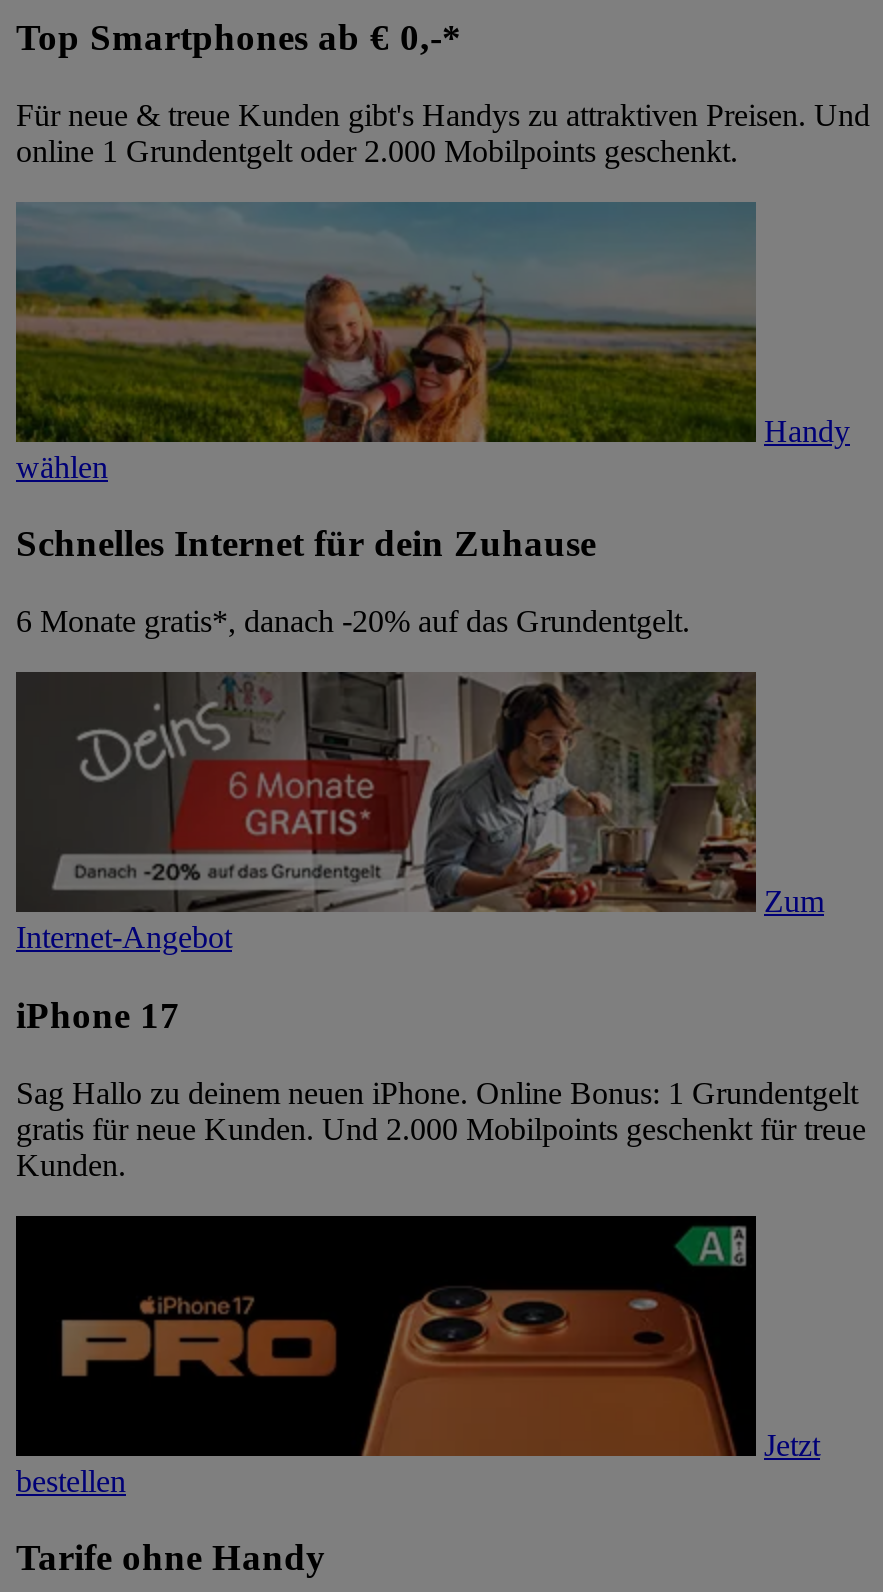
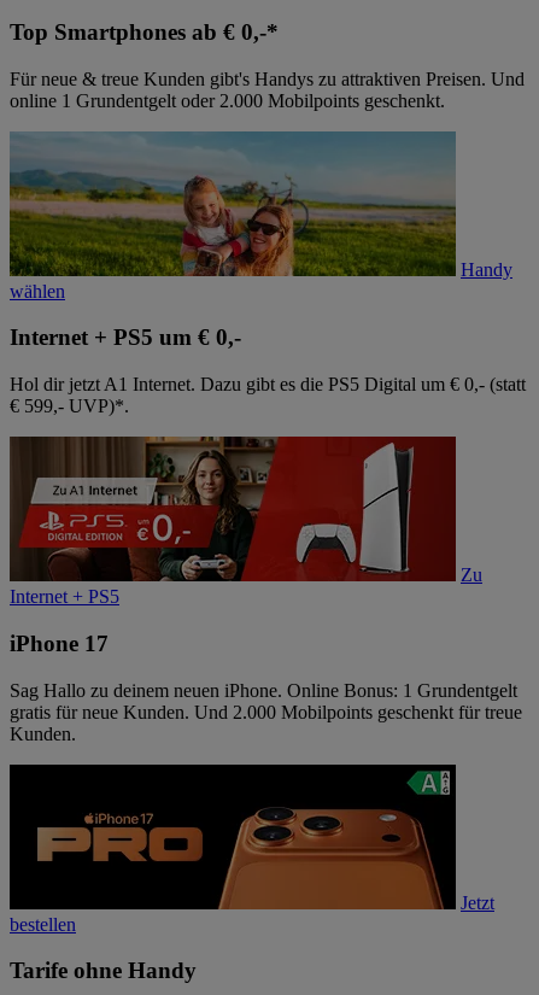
- Schnelles Internet für dein Zuhause
+ Internet + PS5 um € 0,-

- 6 Monate gratis*, danach -20% auf das Grundentgelt.
+ Hol dir jetzt A1 Internet. Dazu gibt es die PS5 Digital um € 0,- (statt
+ € 599,- UVP)*.

- [image]
- Zum
- Internet-Angebot
+ [image]
+ Zu
+ Internet + PS5
